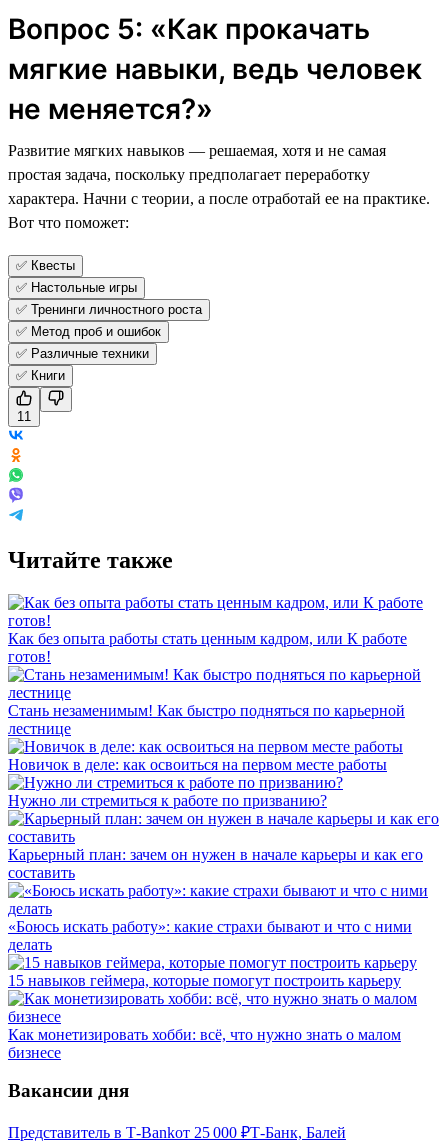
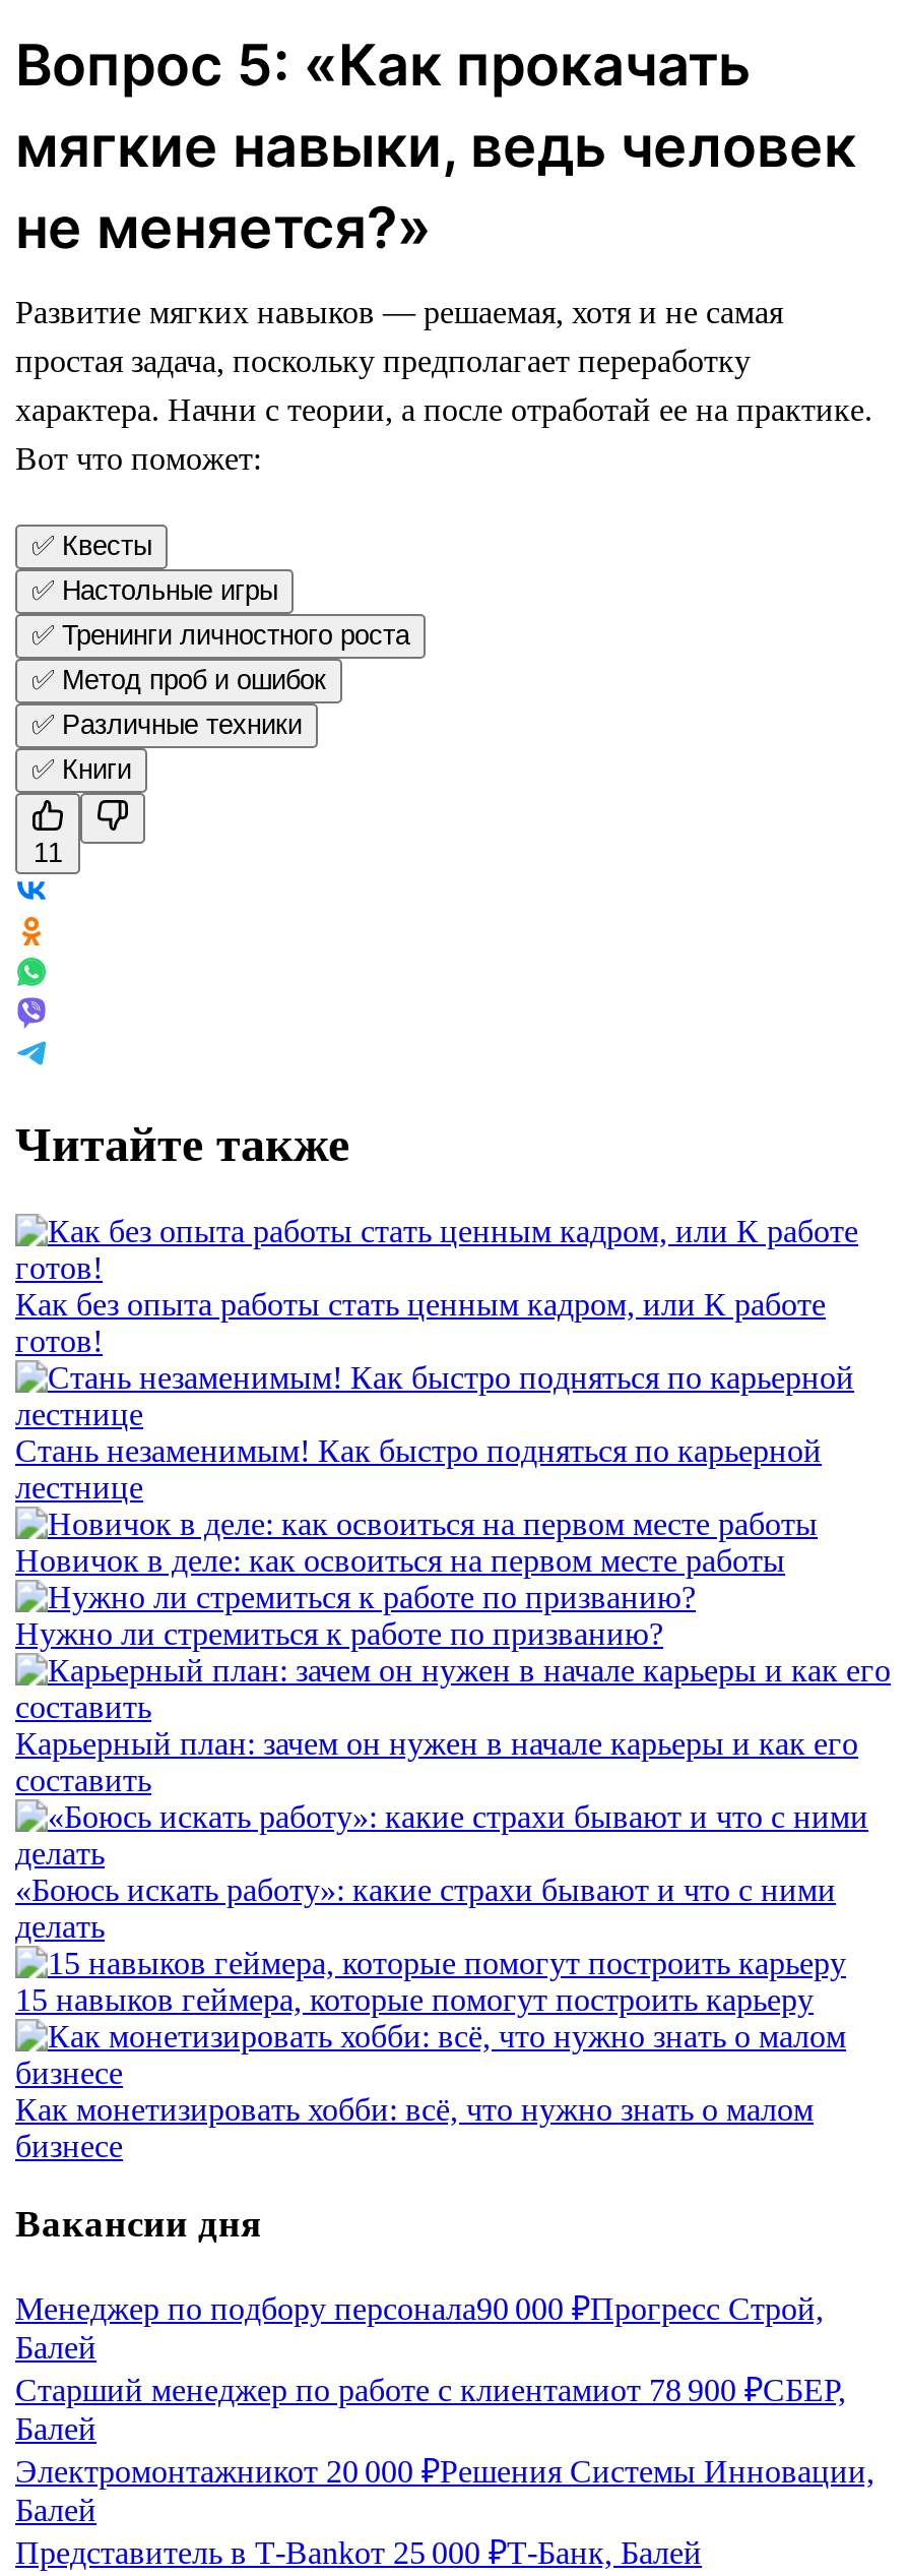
+ Менеджер по подбору персонала90 000 ₽Прогресс Строй,
+ Балей
+ Старший менеджер по работе с клиентамиот 78 900 ₽СБЕР,
+ Балей
+ Электромонтажникот 20 000 ₽Решения Системы Инновации,
+ Балей
